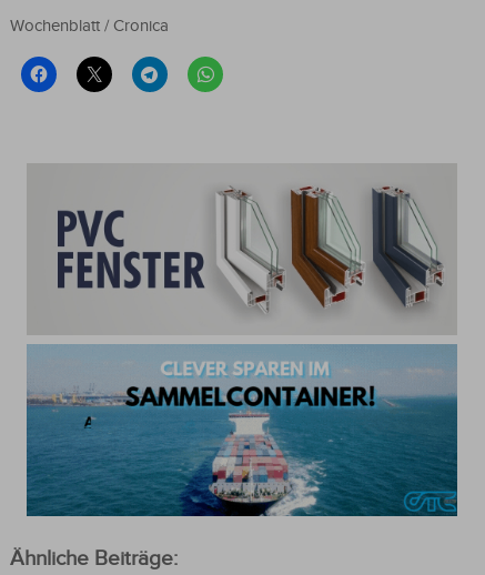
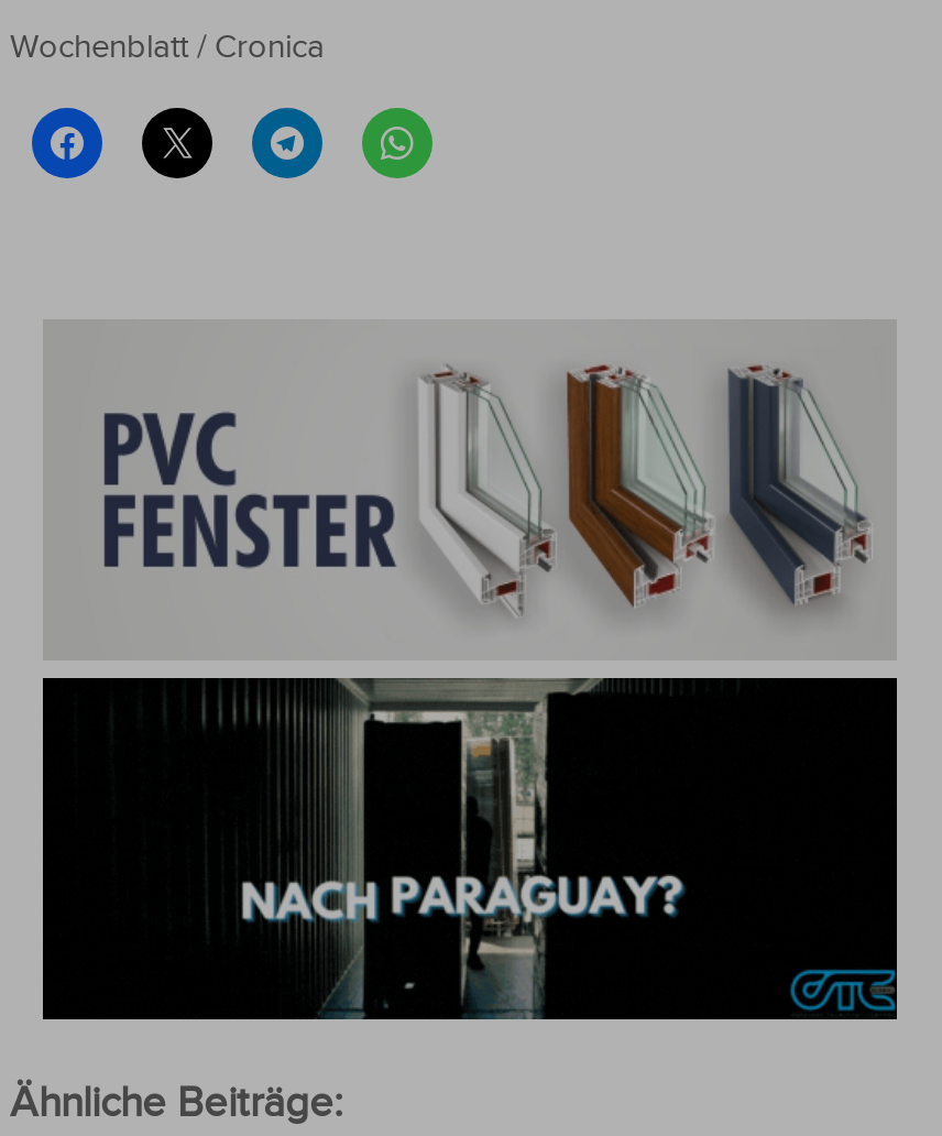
- [image]
+ [image]
